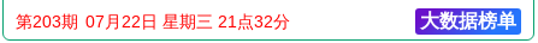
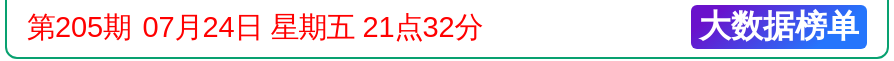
- 第203期 07月22日 星期三 21点32分
+ 第205期 07月24日 星期五 21点32分
